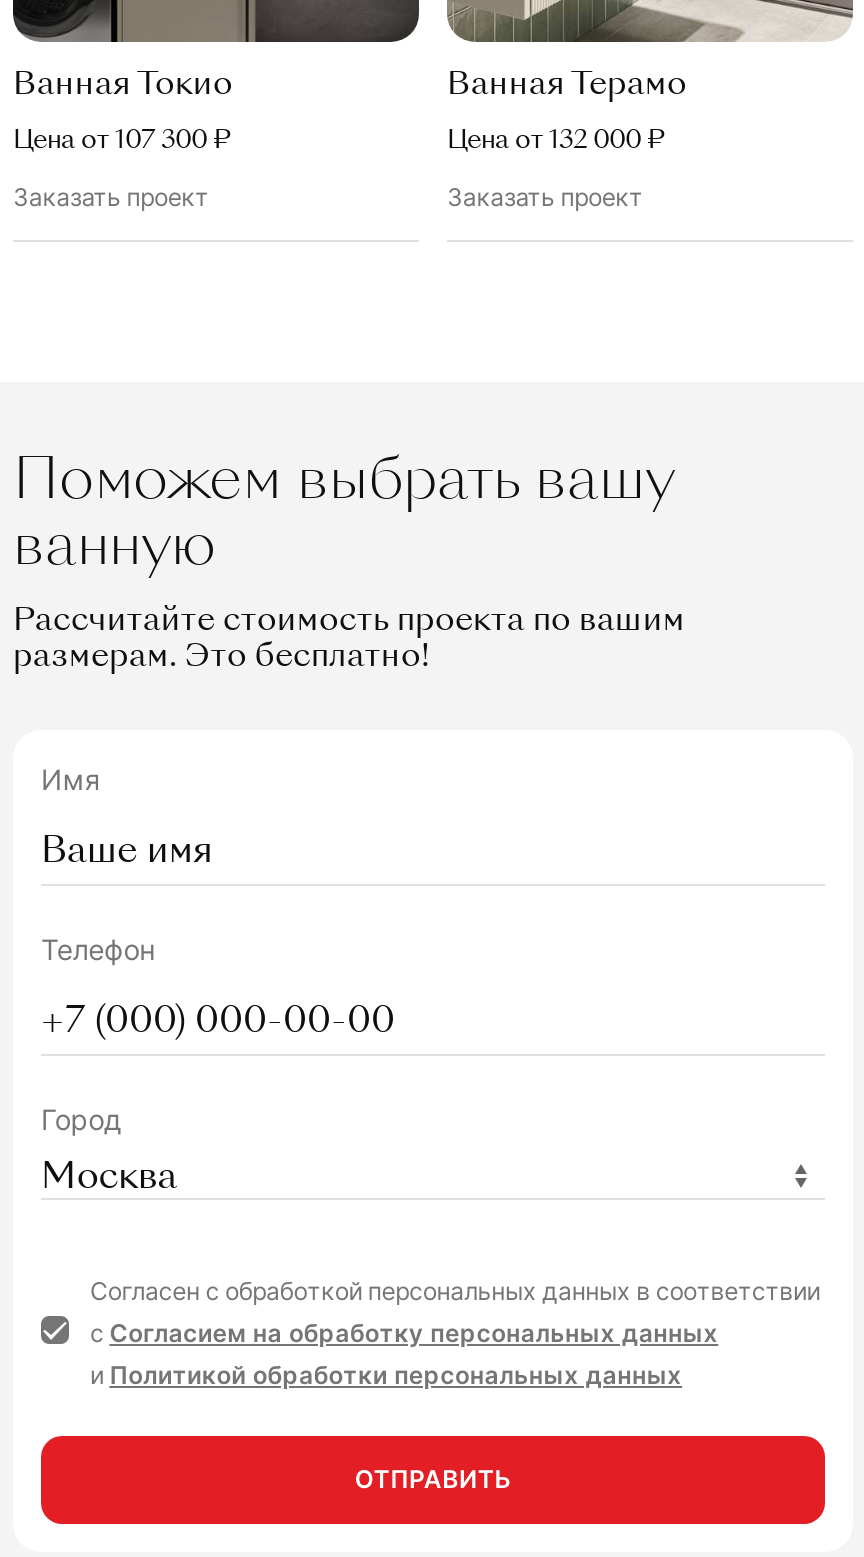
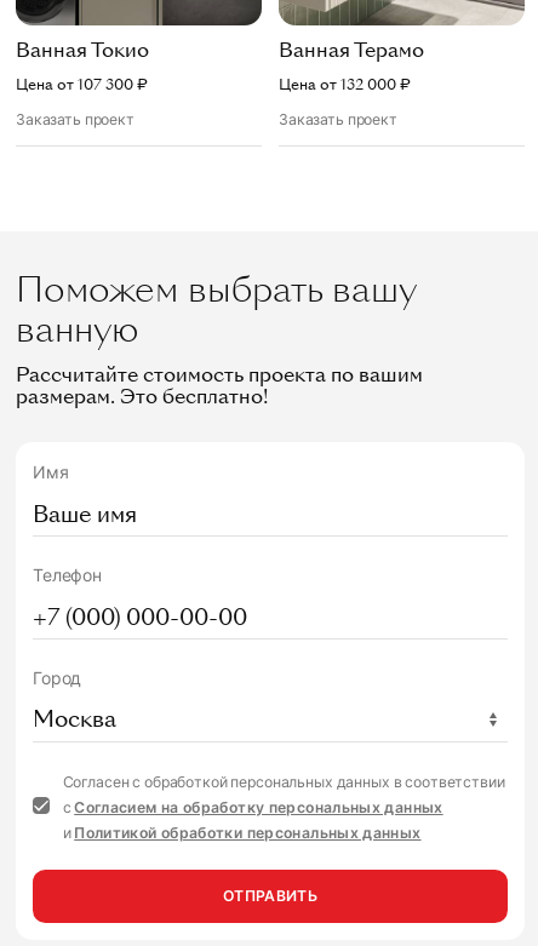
- Москва
